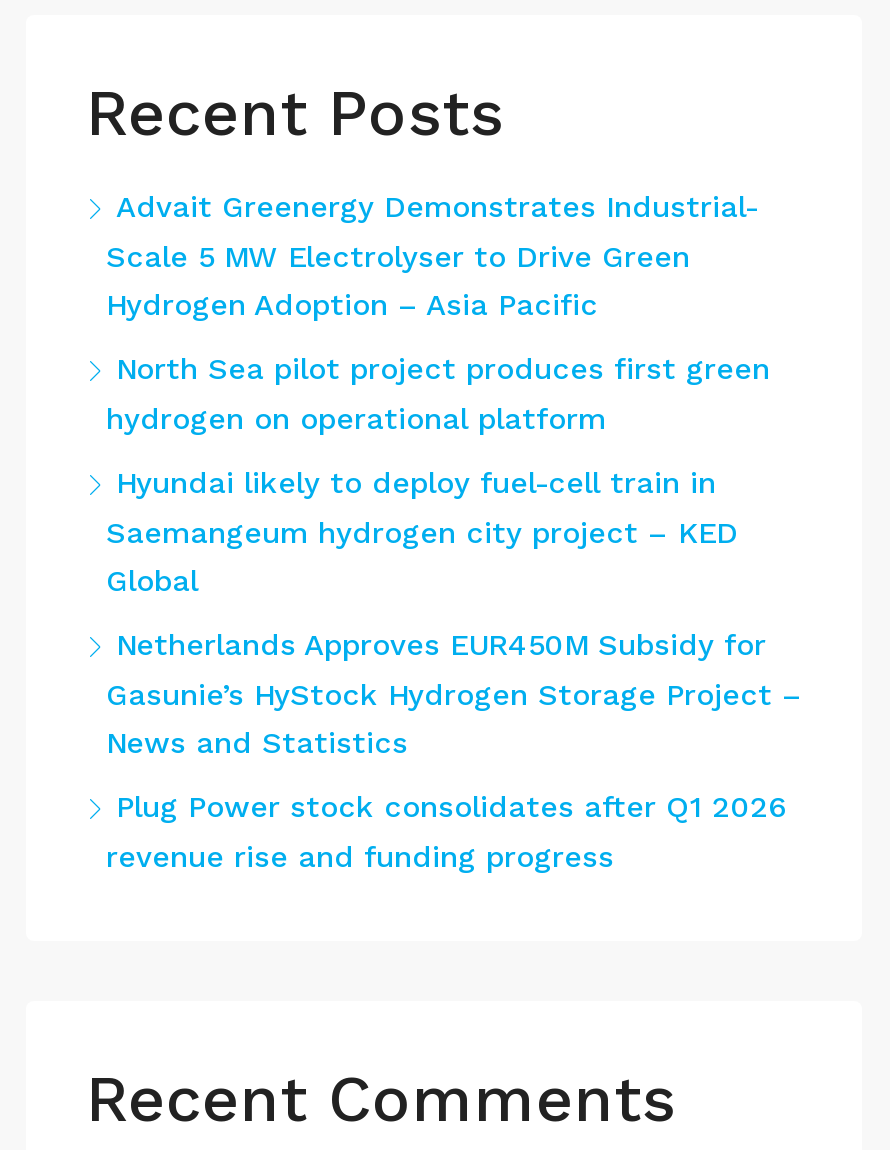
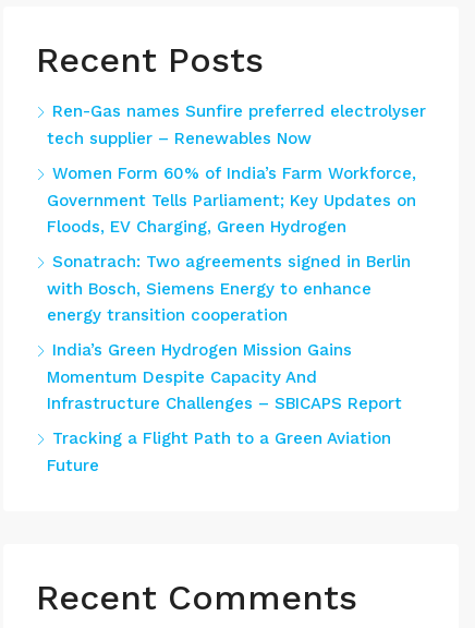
- Advait Greenergy Demonstrates Industrial-
- Scale 5 MW Electrolyser to Drive Green
- Hydrogen Adoption – Asia Pacific
+ Ren-Gas names Sunfire preferred electrolyser
+ tech supplier – Renewables Now

- North Sea pilot project produces first green
- hydrogen on operational platform
+ Women Form 60% of India’s Farm Workforce,
+ Government Tells Parliament; Key Updates on
+ Floods, EV Charging, Green Hydrogen

- Hyundai likely to deploy fuel-cell train in
- Saemangeum hydrogen city project – KED
- Global
+ Sonatrach: Two agreements signed in Berlin
+ with Bosch, Siemens Energy to enhance
+ energy transition cooperation

- Netherlands Approves EUR450M Subsidy for
- Gasunie’s HyStock Hydrogen Storage Project –
- News and Statistics
+ India’s Green Hydrogen Mission Gains
+ Momentum Despite Capacity And
+ Infrastructure Challenges – SBICAPS Report

- Plug Power stock consolidates after Q1 2026
- revenue rise and funding progress
+ Tracking a Flight Path to a Green Aviation
+ Future
